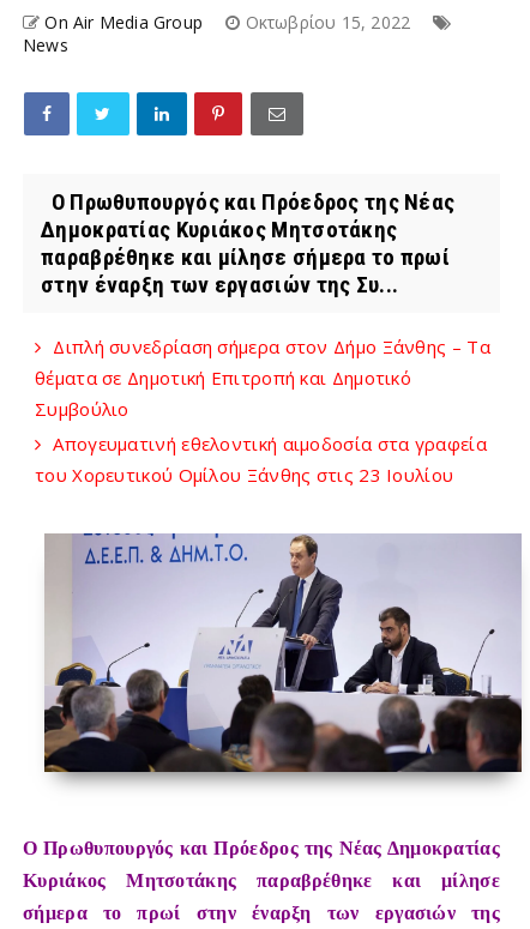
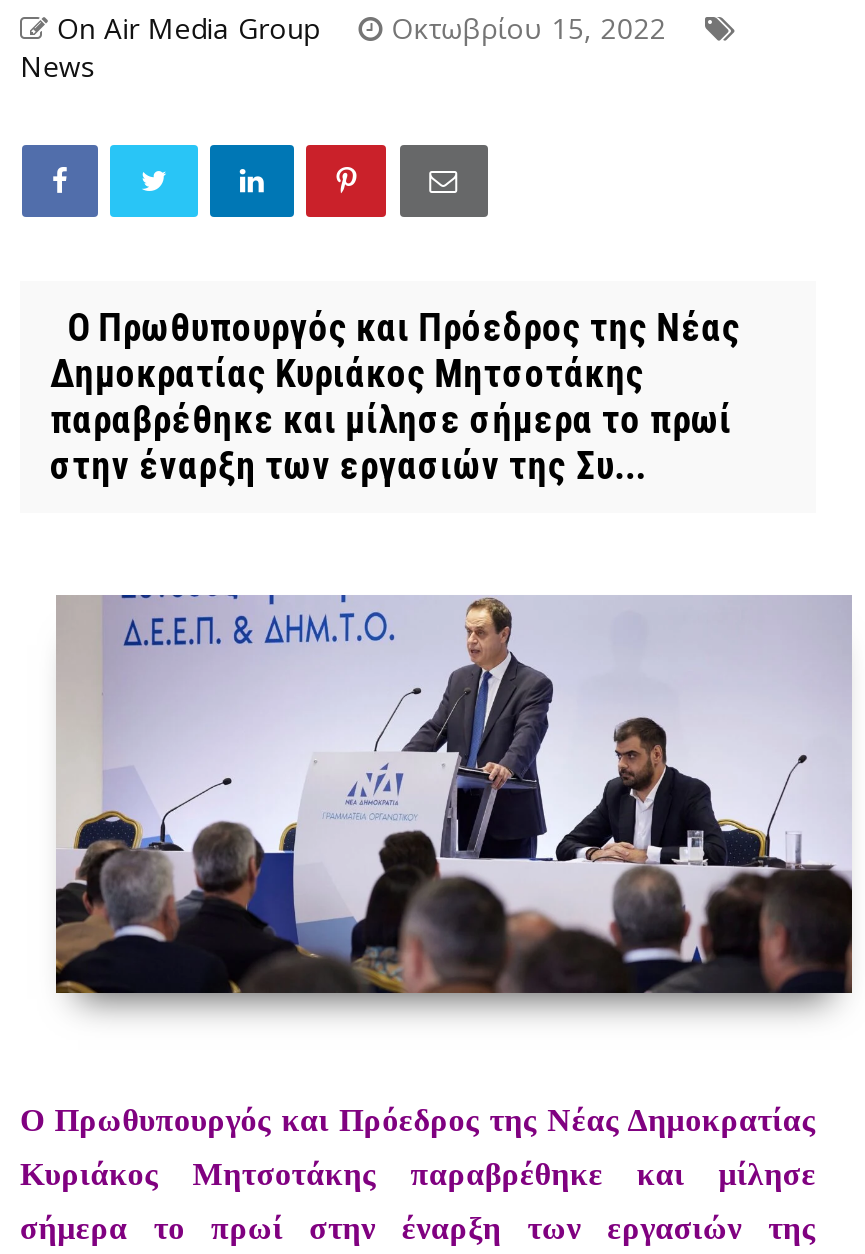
- Διπλή συνεδρίαση σήμερα στον Δήμο Ξάνθης – Τα
- θέματα σε Δημοτική Επιτροπή και Δημοτικό
- Συμβούλιο
- Απογευματινή εθελοντική αιμοδοσία στα γραφεία
- του Χορευτικού Ομίλου Ξάνθης στις 23 Ιουλίου
